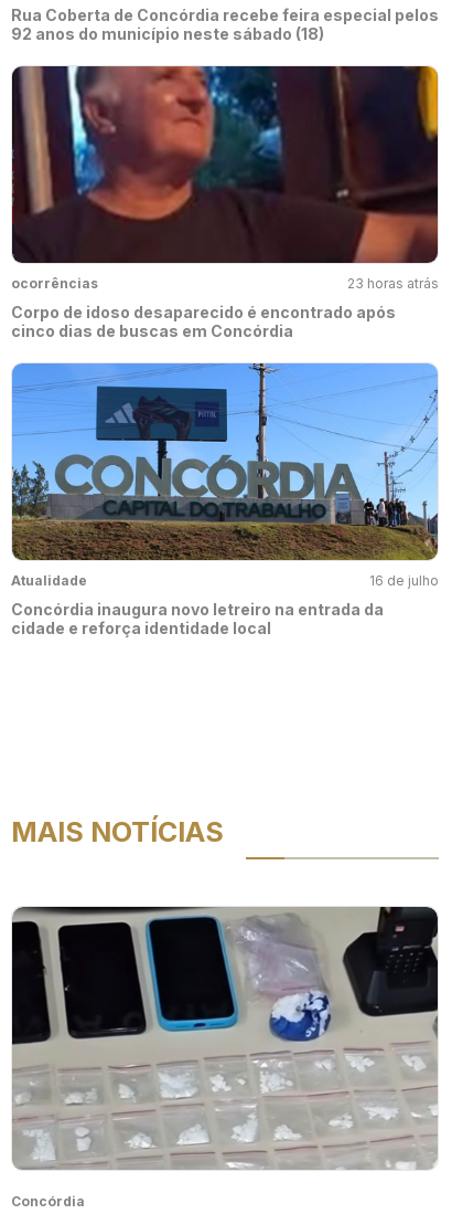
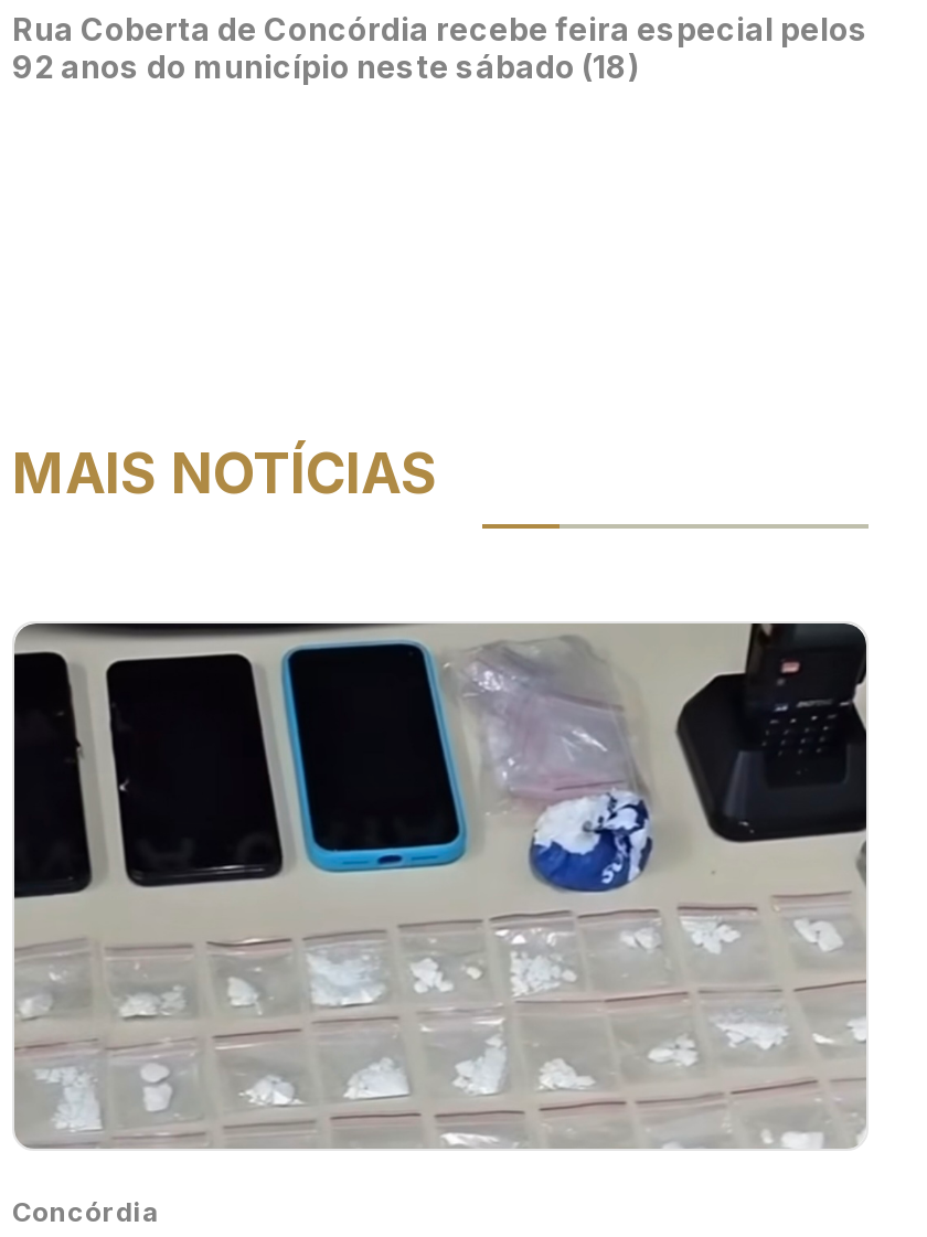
- [image]
- ocorrências
- 23 horas atrás
- Corpo de idoso desaparecido é encontrado após
- cinco dias de buscas em Concórdia

- [image]
- Atualidade
- 16 de julho
- Concórdia inaugura novo letreiro na entrada da
- cidade e reforça identidade local
